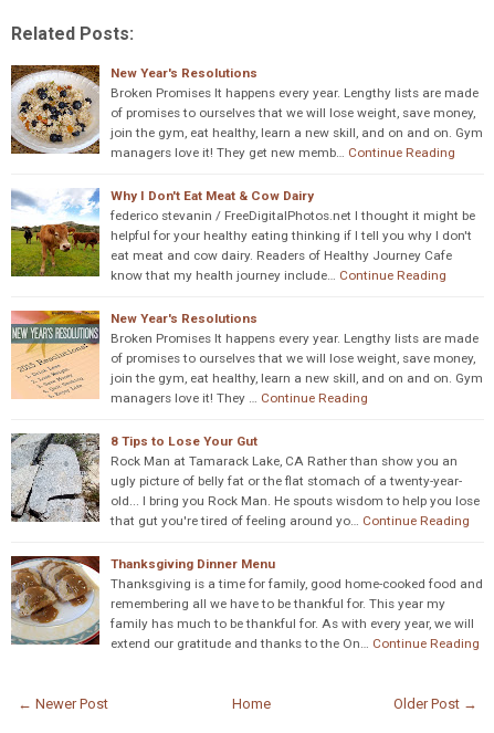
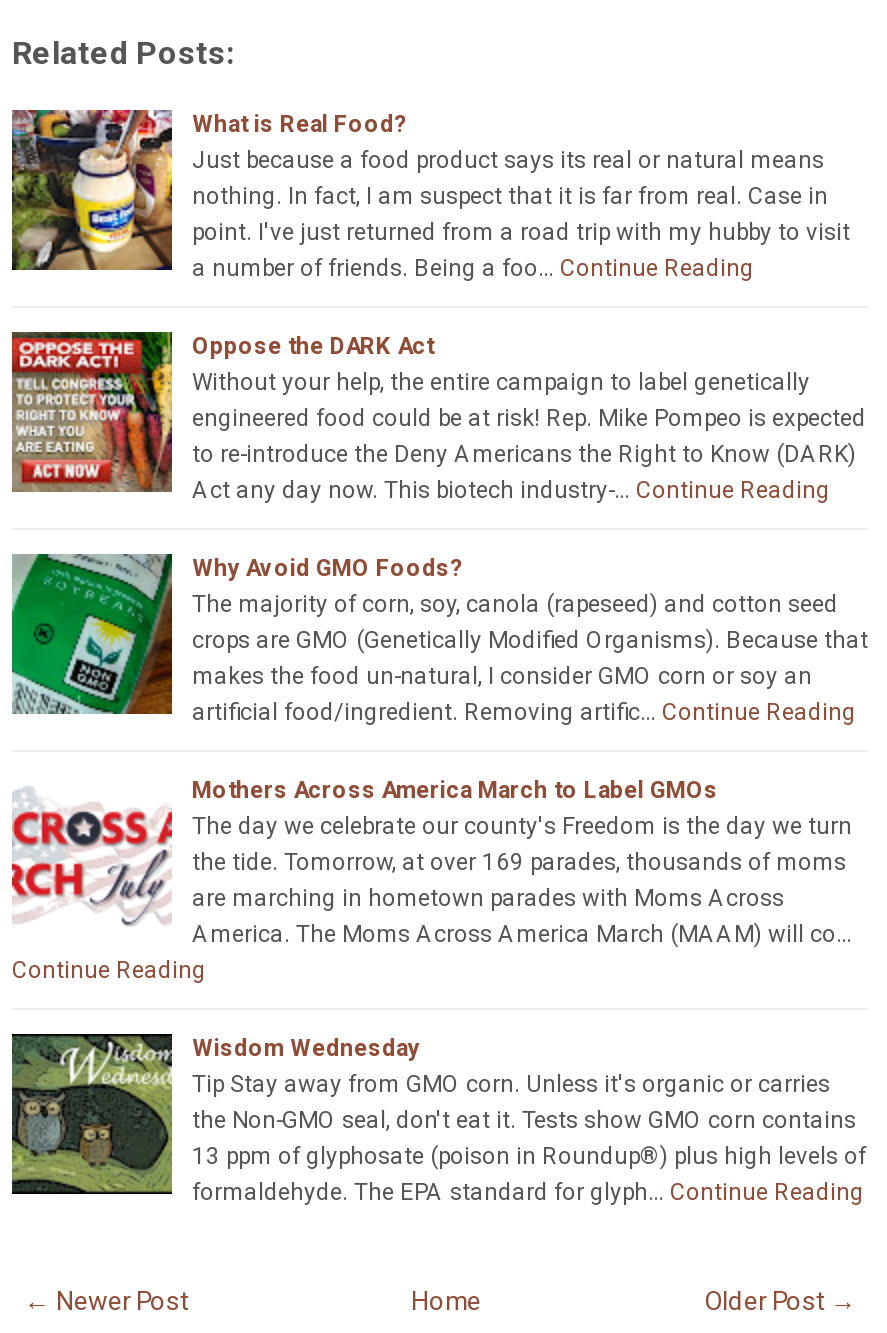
- [image]
- New Year's Resolutions
- Broken Promises It happens every year. Lengthy lists are made
- of promises to ourselves that we will lose weight, save money,
- join the gym, eat healthy, learn a new skill, and on and on. Gym
- managers love it! They get new memb… Continue Reading
+ [image]
+ What is Real Food?
+ Just because a food product says its real or natural means
+ nothing. In fact, I am suspect that it is far from real. Case in
+ point. I've just returned from a road trip with my hubby to visit
+ a number of friends. Being a foo… Continue Reading

- [image]
- Why I Don't Eat Meat & Cow Dairy
- federico stevanin / FreeDigitalPhotos.net I thought it might be
- helpful for your healthy eating thinking if I tell you why I don't
- eat meat and cow dairy. Readers of Healthy Journey Cafe
- know that my health journey include… Continue Reading
+ [image]
+ Oppose the DARK Act
+ Without your help, the entire campaign to label genetically
+ engineered food could be at risk! Rep. Mike Pompeo is expected
+ to re-introduce the Deny Americans the Right to Know (DARK)
+ Act any day now. This biotech industry-… Continue Reading

- [image]
- New Year's Resolutions
- Broken Promises It happens every year. Lengthy lists are made
- of promises to ourselves that we will lose weight, save money,
- join the gym, eat healthy, learn a new skill, and on and on. Gym
- managers love it! They … Continue Reading
+ [image]
+ Why Avoid GMO Foods?
+ The majority of corn, soy, canola (rapeseed) and cotton seed
+ crops are GMO (Genetically Modified Organisms). Because that
+ makes the food un-natural, I consider GMO corn or soy an
+ artificial food/ingredient. Removing artific… Continue Reading

- [image]
- 8 Tips to Lose Your Gut
- Rock Man at Tamarack Lake, CA Rather than show you an
- ugly picture of belly fat or the flat stomach of a twenty-year-
- old... I bring you Rock Man. He spouts wisdom to help you lose
- that gut you're tired of feeling around yo… Continue Reading
+ [image]
+ Mothers Across America March to Label GMOs
+ The day we celebrate our county's Freedom is the day we turn
+ the tide. Tomorrow, at over 169 parades, thousands of moms
+ are marching in hometown parades with Moms Across
+ America. The Moms Across America March (MAAM) will co…
+ Continue Reading

- [image]
- Thanksgiving Dinner Menu
- Thanksgiving is a time for family, good home-cooked food and
- remembering all we have to be thankful for. This year my
- family has much to be thankful for. As with every year, we will
- extend our gratitude and thanks to the On… Continue Reading
+ [image]
+ Wisdom Wednesday
+ Tip Stay away from GMO corn. Unless it's organic or carries
+ the Non-GMO seal, don't eat it. Tests show GMO corn contains
+ 13 ppm of glyphosate (poison in Roundup®) plus high levels of
+ formaldehyde. The EPA standard for glyph… Continue Reading
